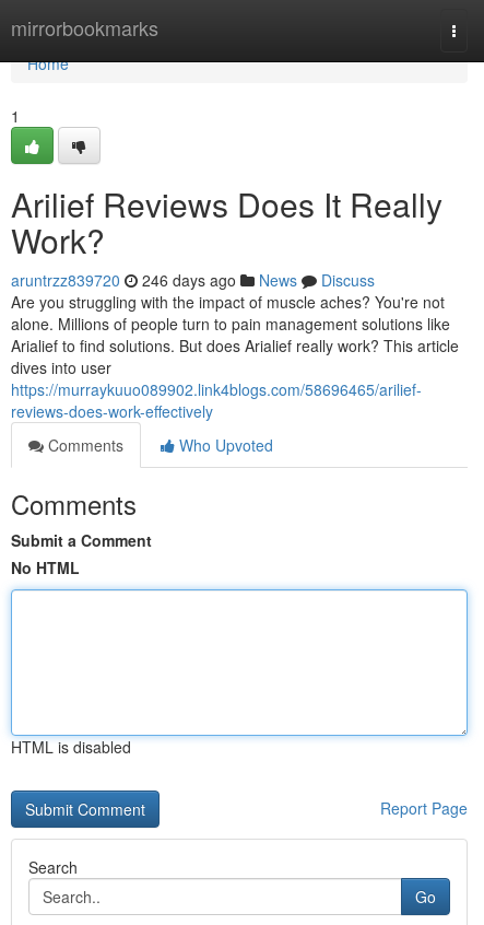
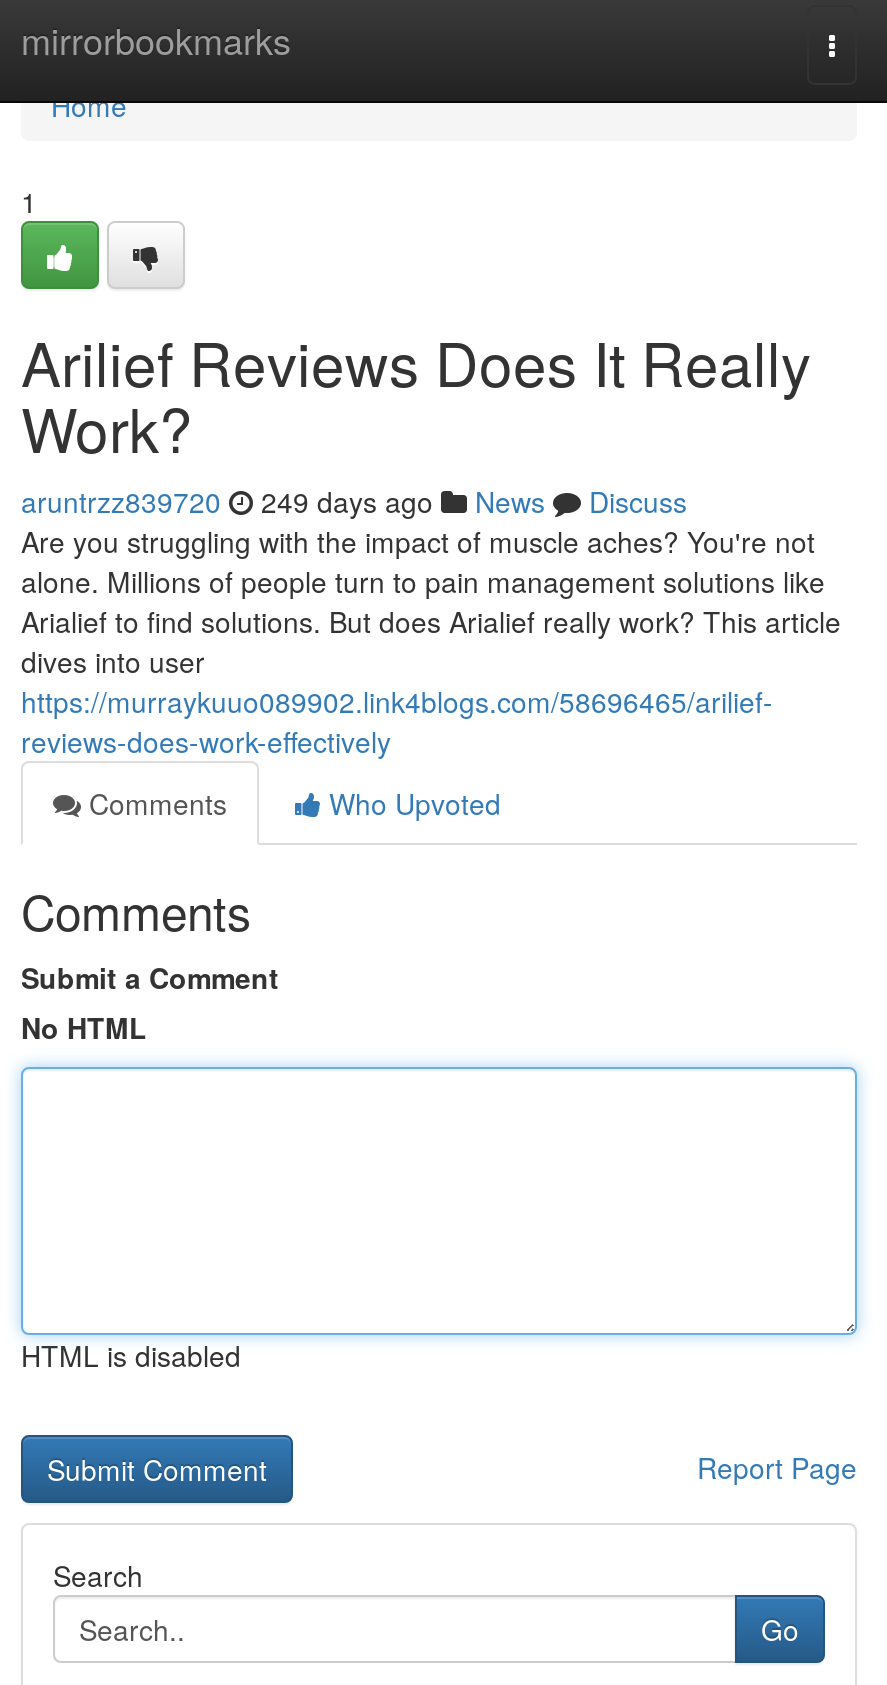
- aruntrzz839720 246 days ago News Discuss
+ aruntrzz839720 249 days ago News Discuss
